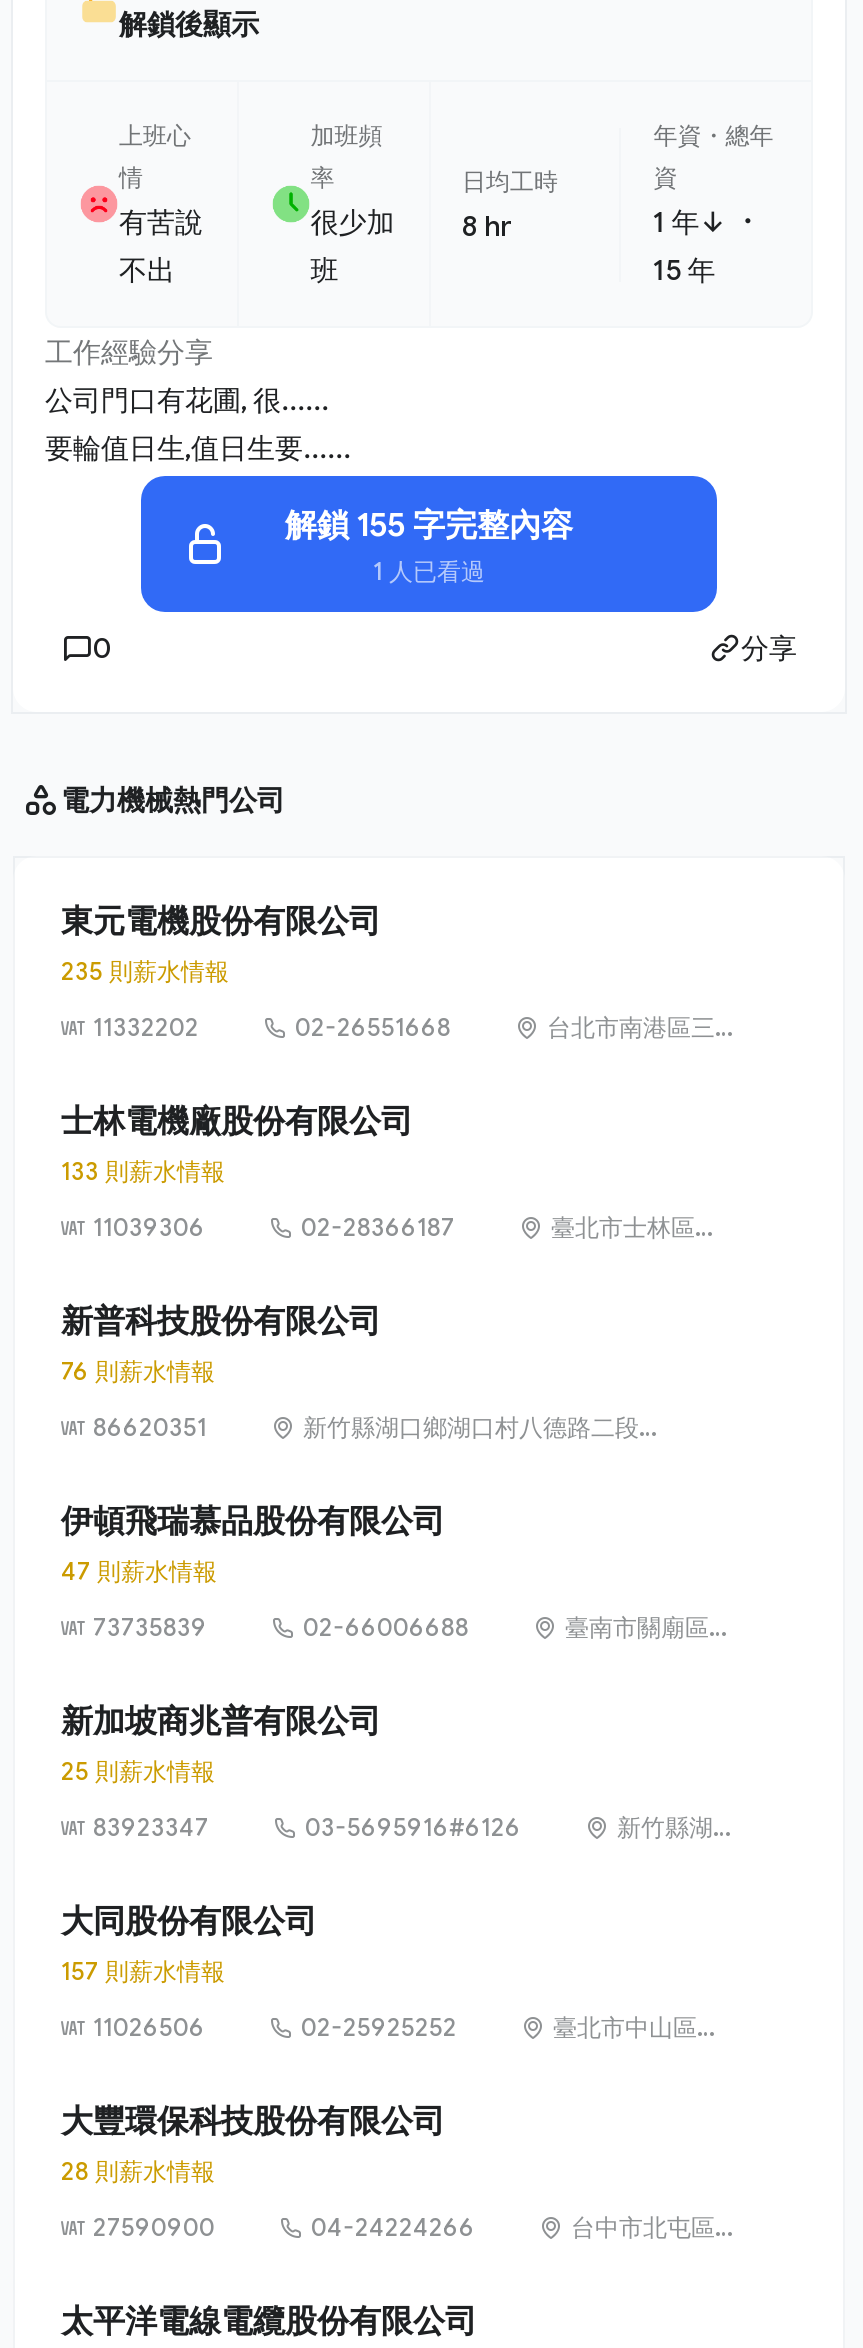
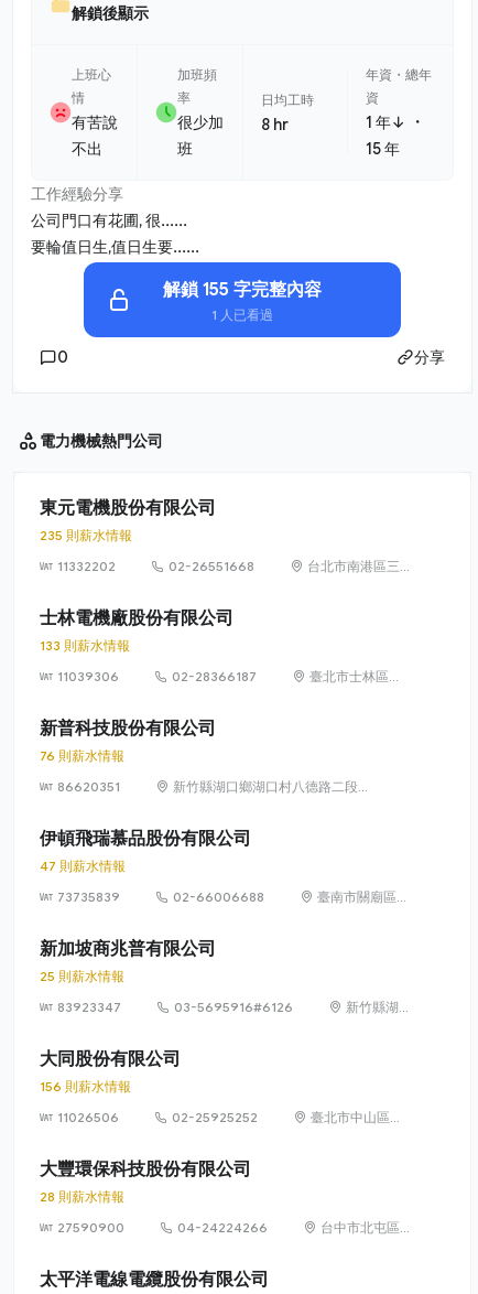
- 157 則薪水情報
+ 156 則薪水情報
